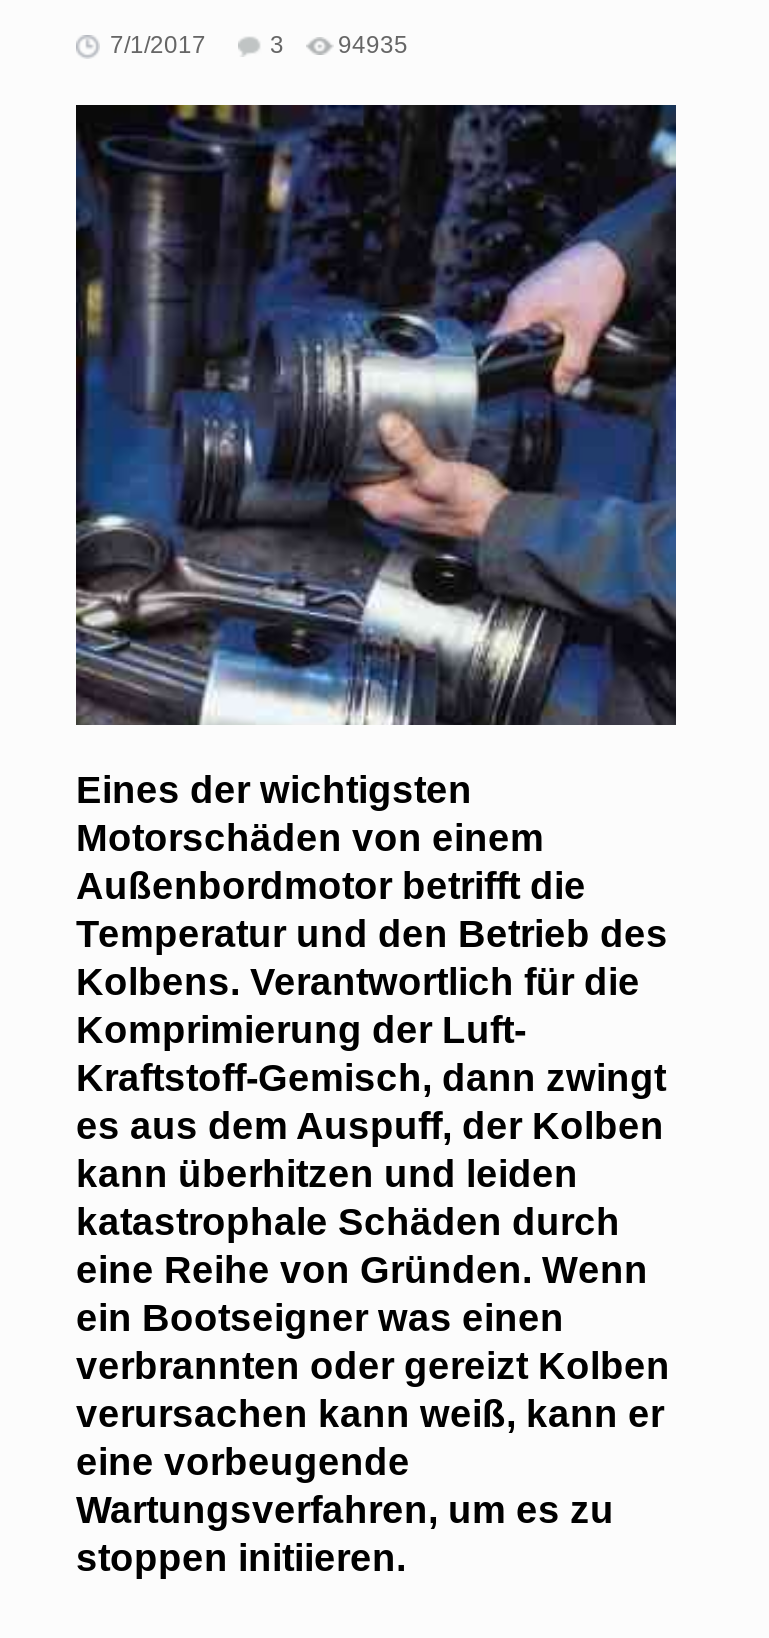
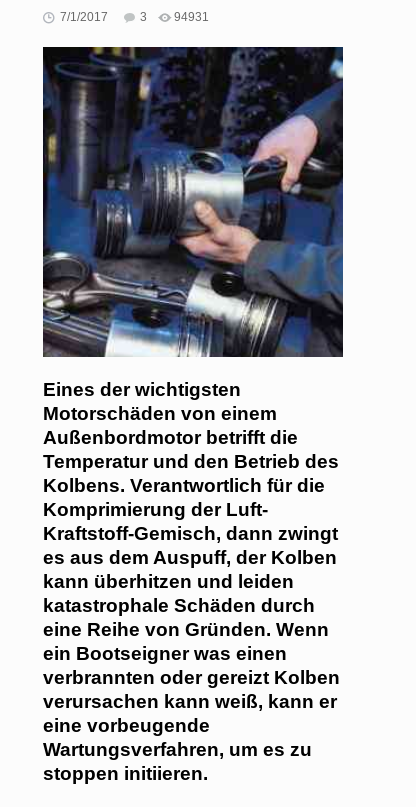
- 3 94935
+ 3 94931
